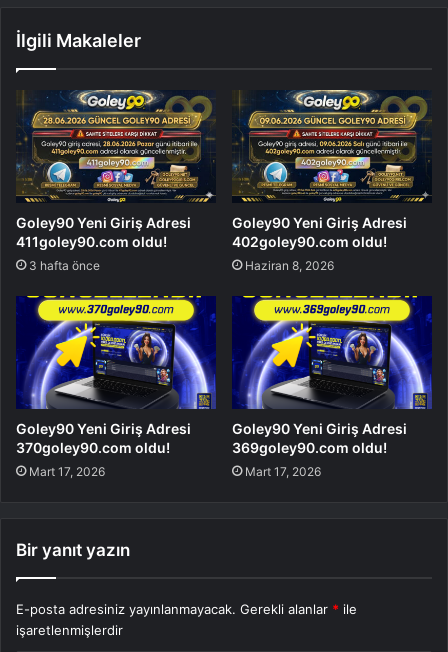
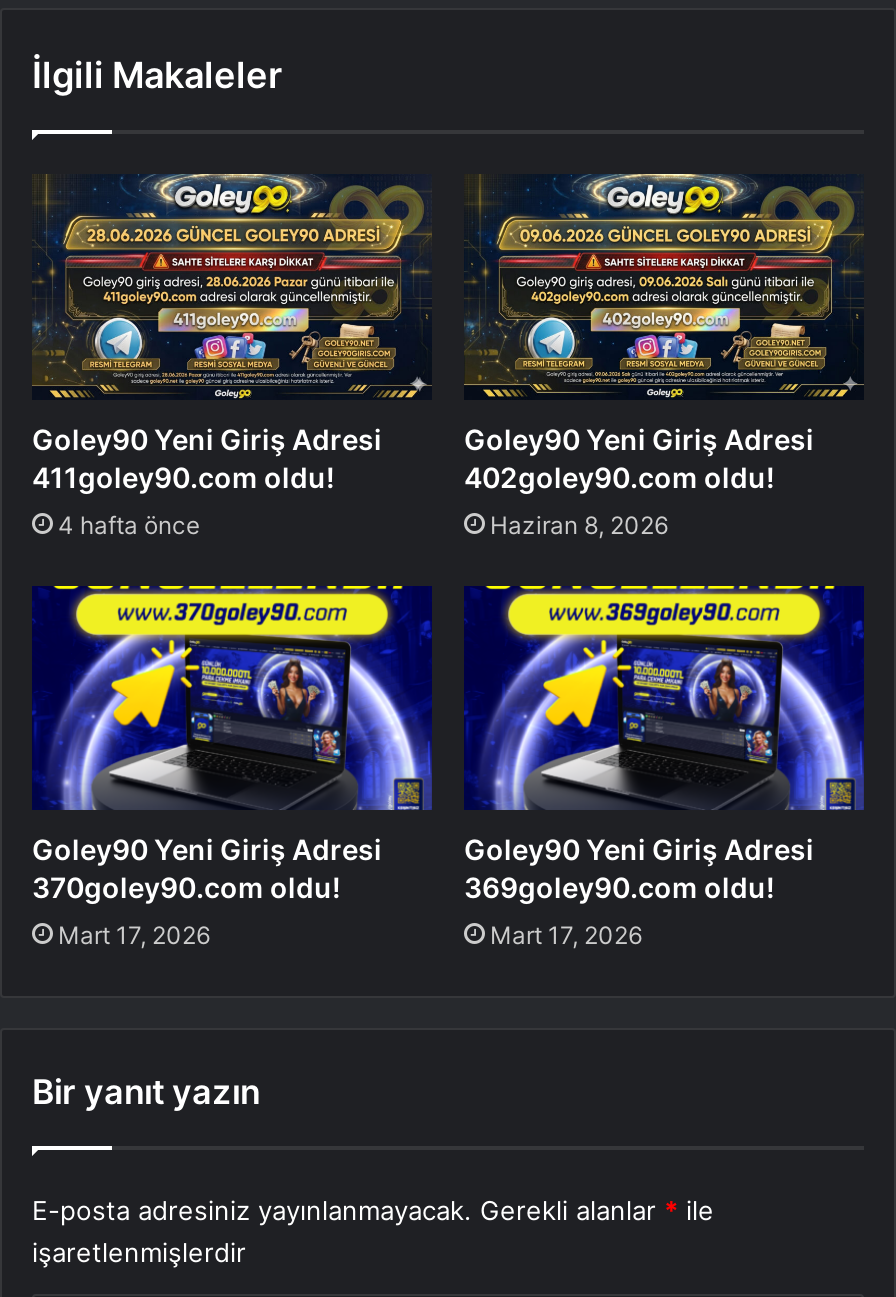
- 3 hafta önce
+ 4 hafta önce
